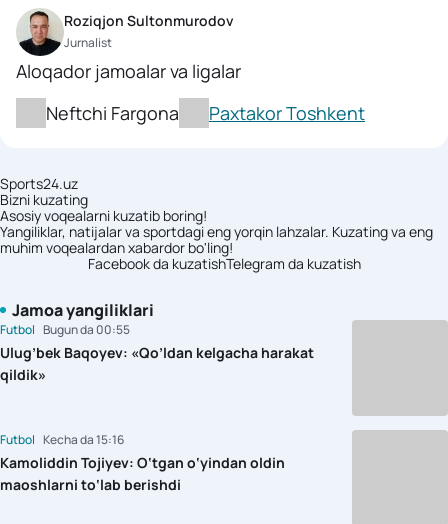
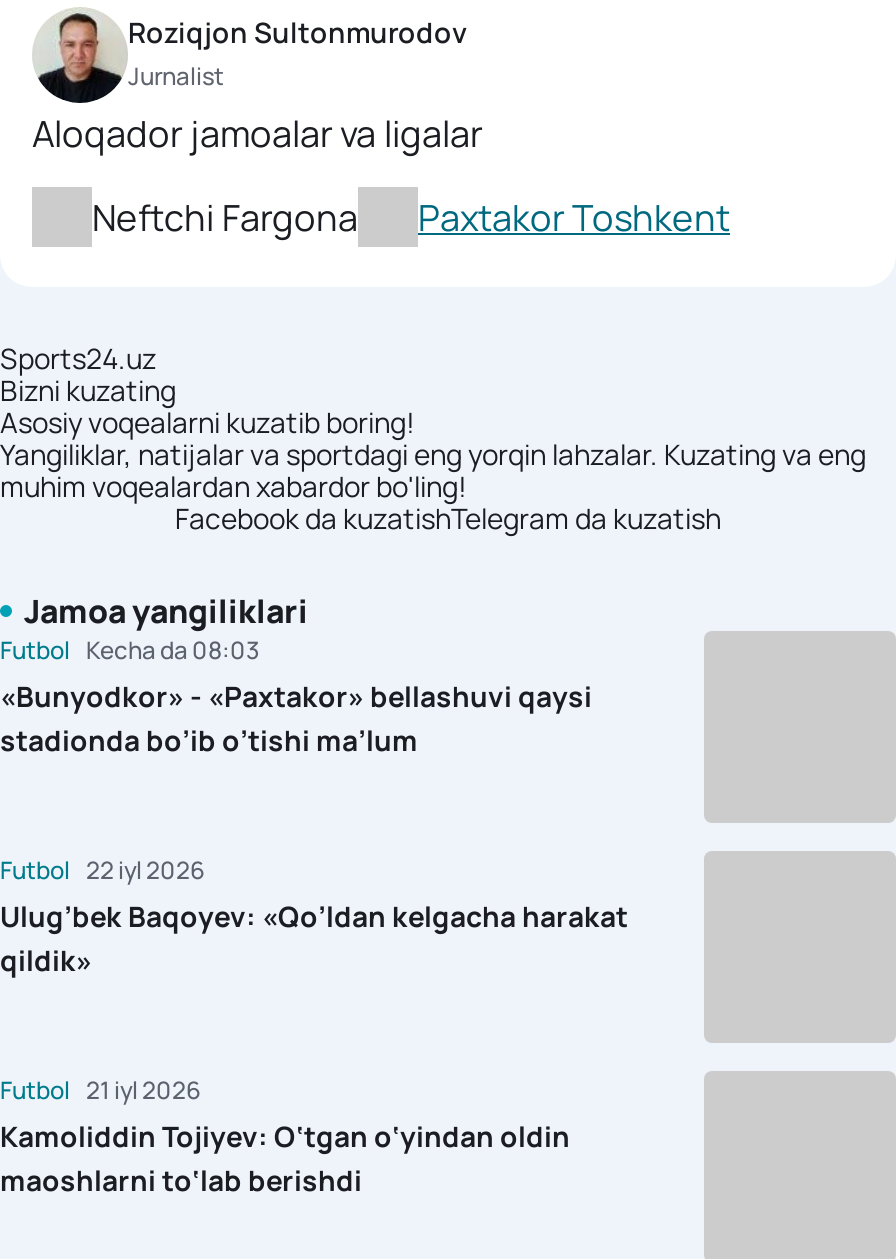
- Futbol Bugun da 00:55
+ Futbol Kecha da 08:03
+ «Bunyodkor» - «Paxtakor» bellashuvi qaysi
+ stadionda bo’ib o’tishi ma’lum
+ Futbol 22 iyl 2026

- Futbol Kecha da 15:16
+ Futbol 21 iyl 2026
